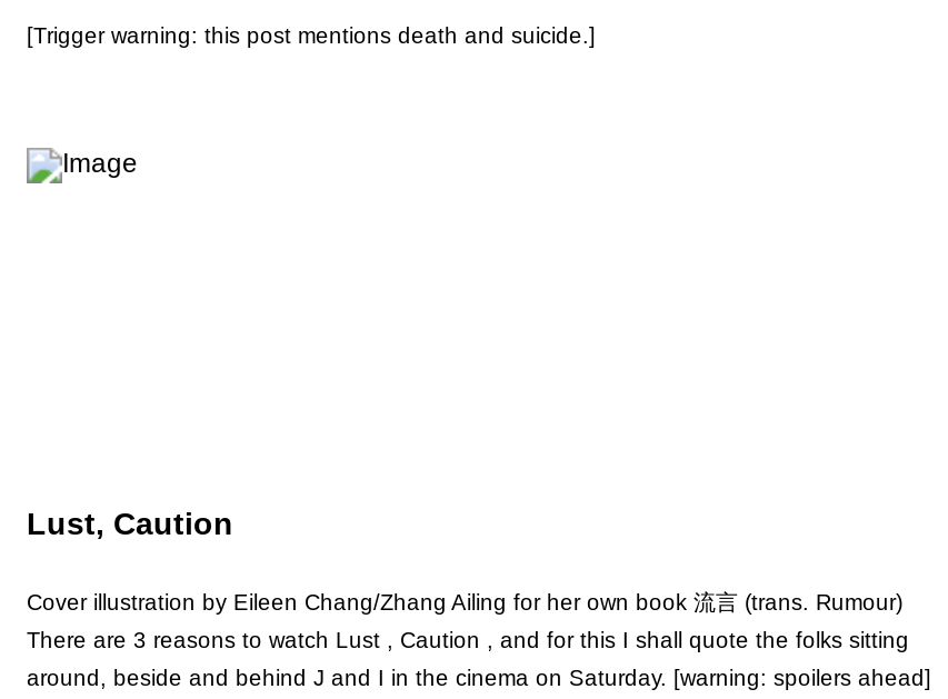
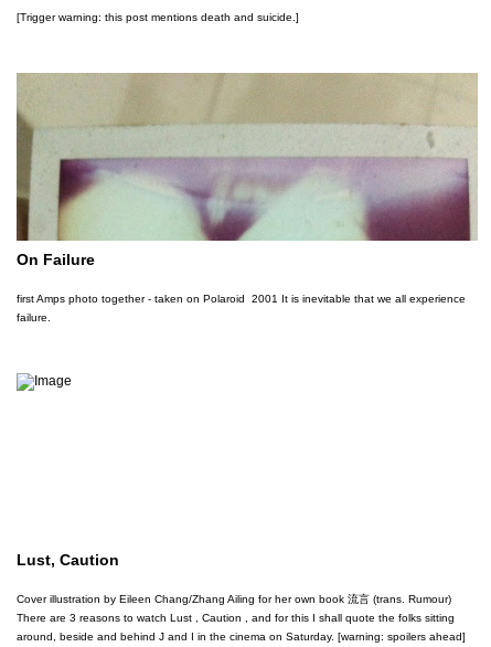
+ [image]
+ On Failure
+ first Amps photo together - taken on Polaroid 2001 It is inevitable that we all experience
+ failure.
